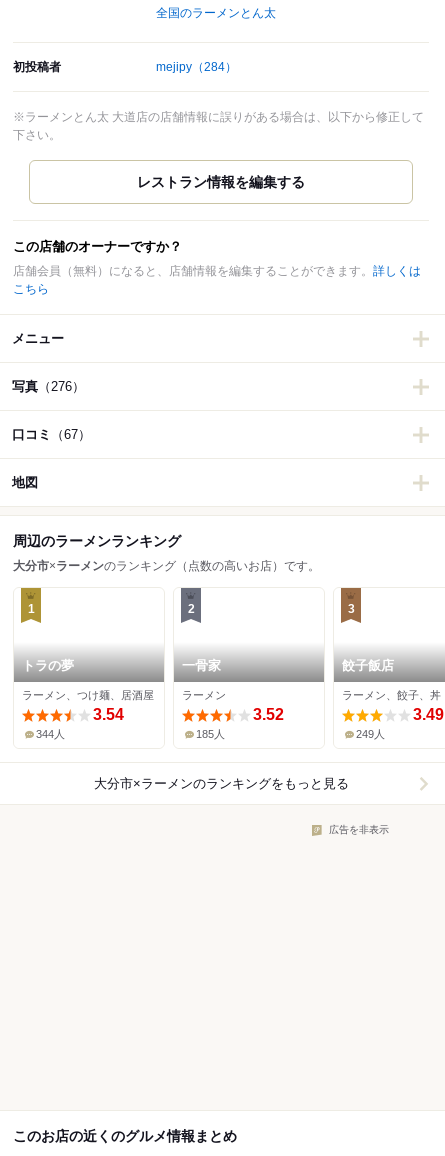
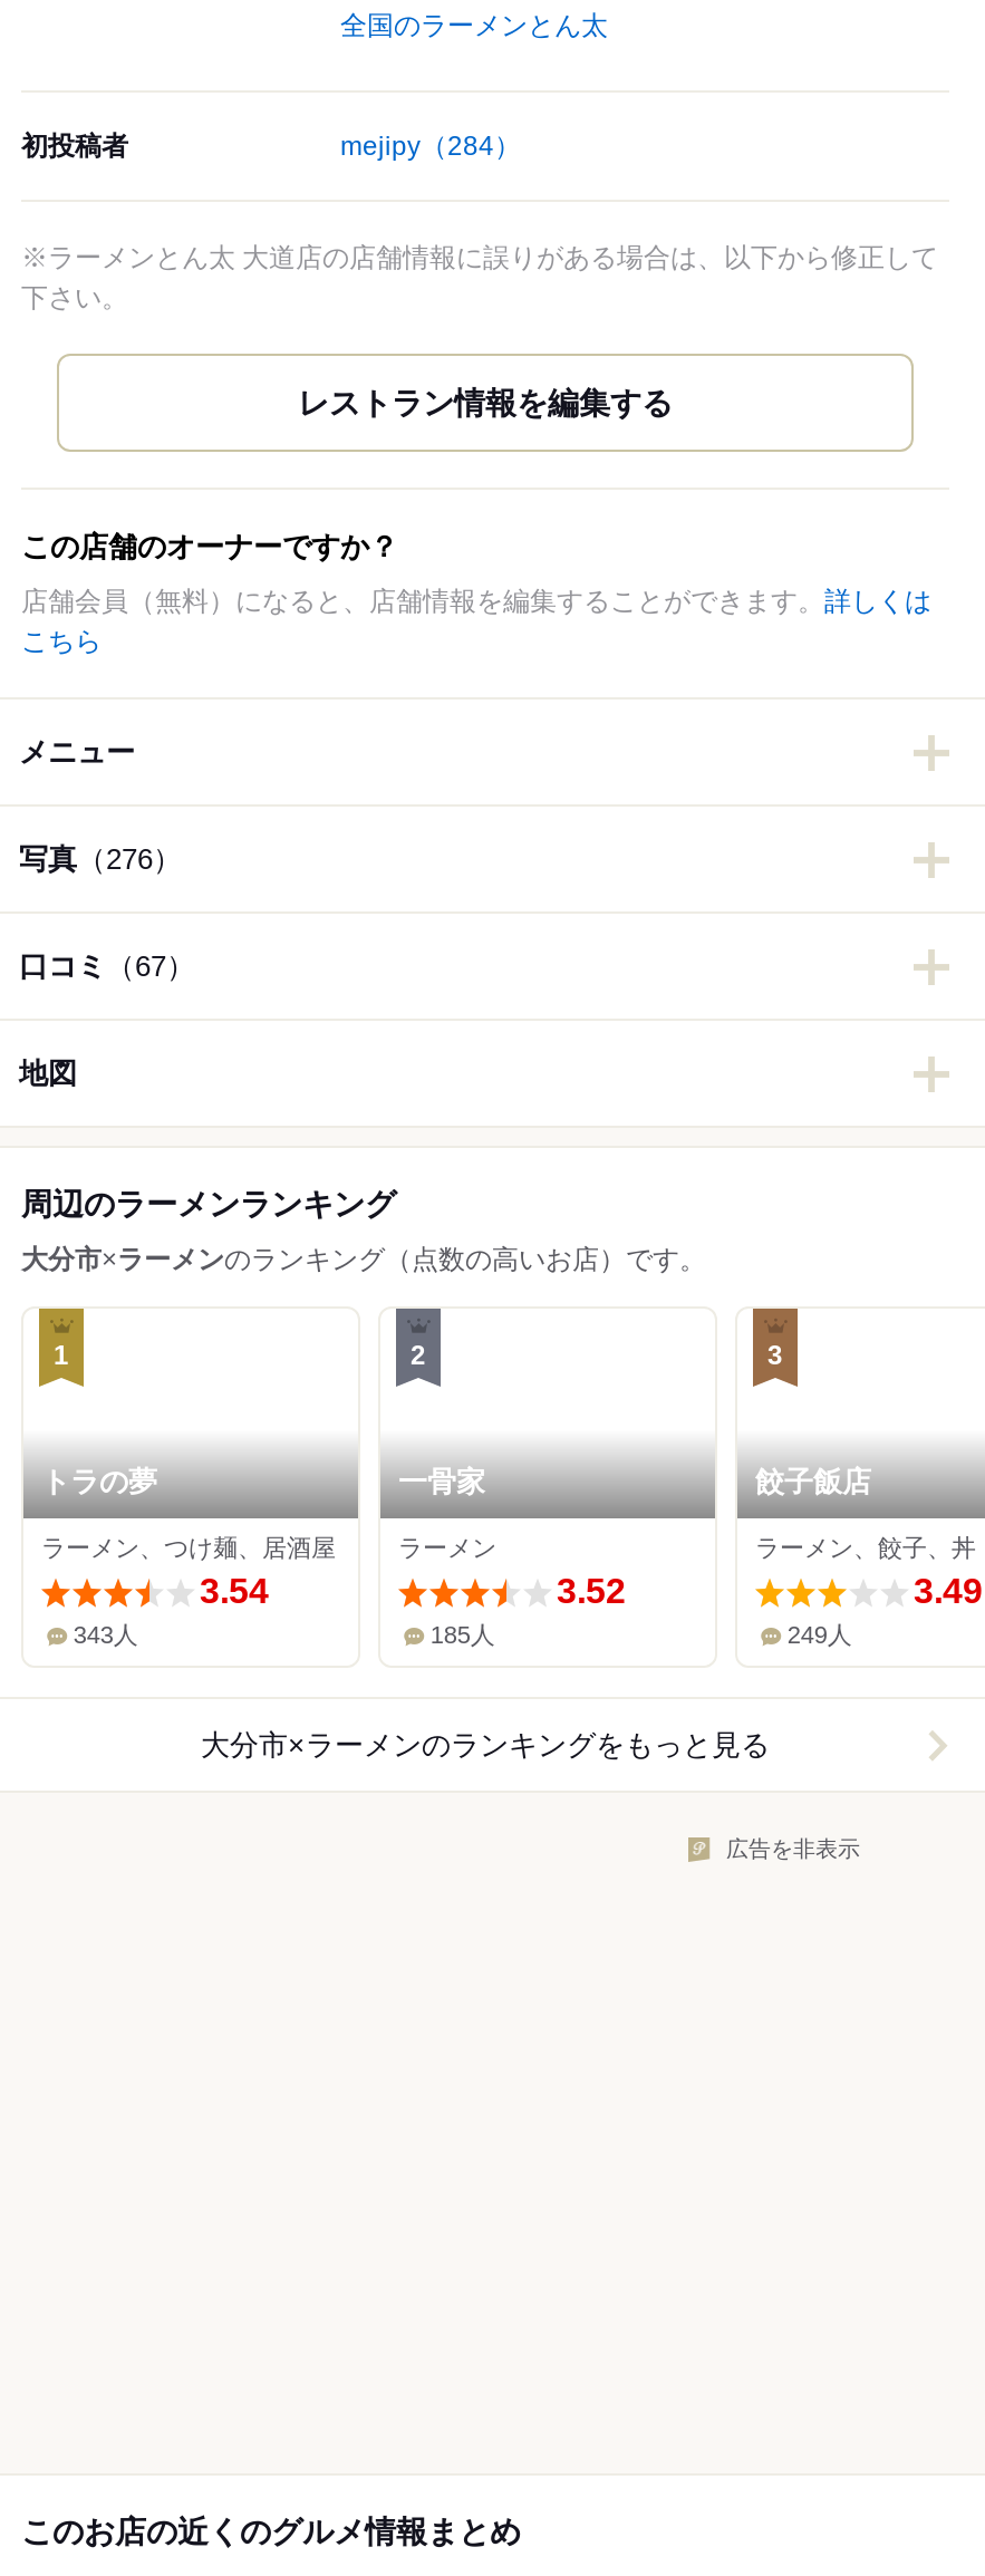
- 344人
+ 343人
